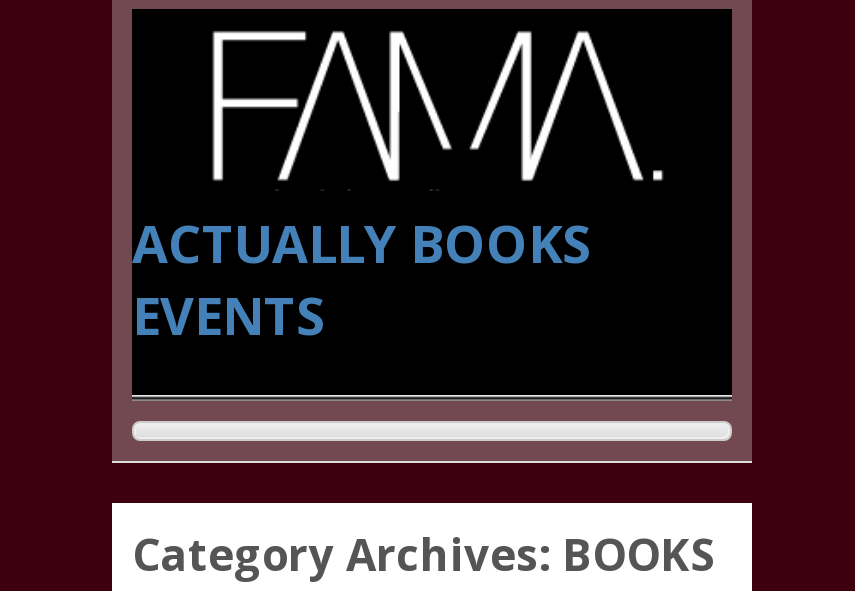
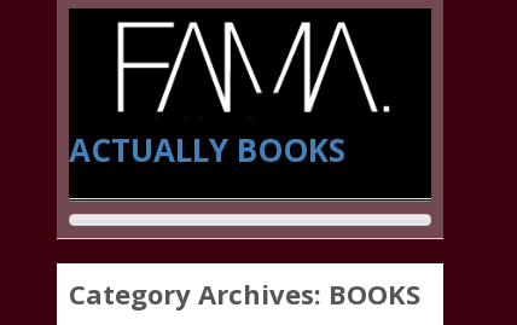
- EVENTS
